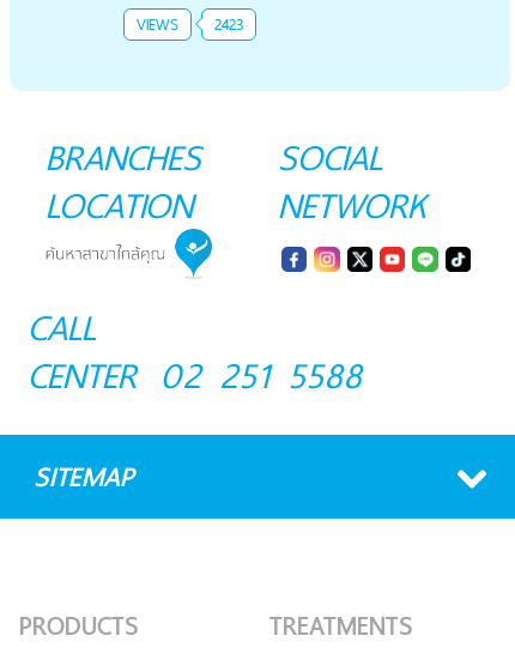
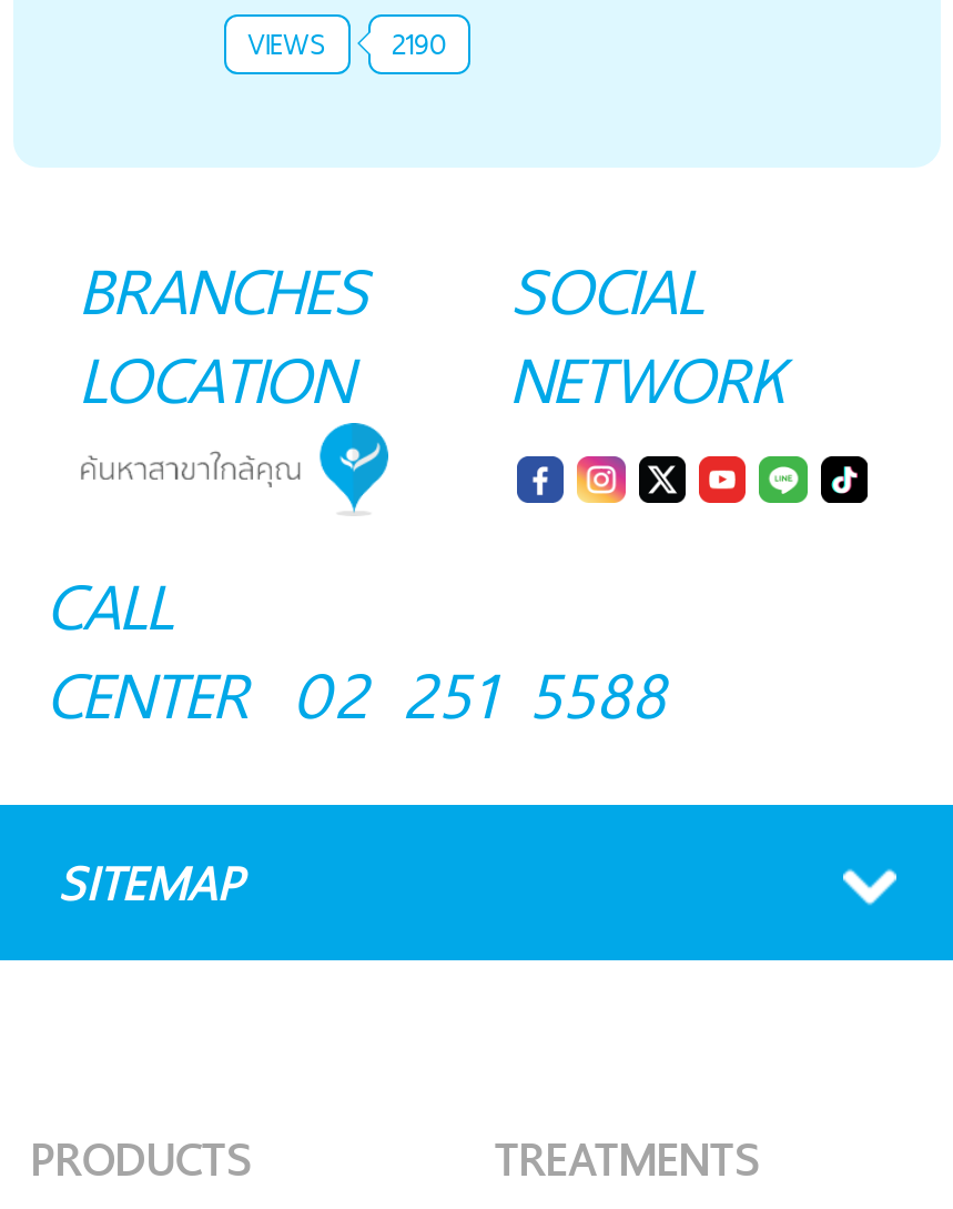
- VIEWS 2423
+ VIEWS 2190
